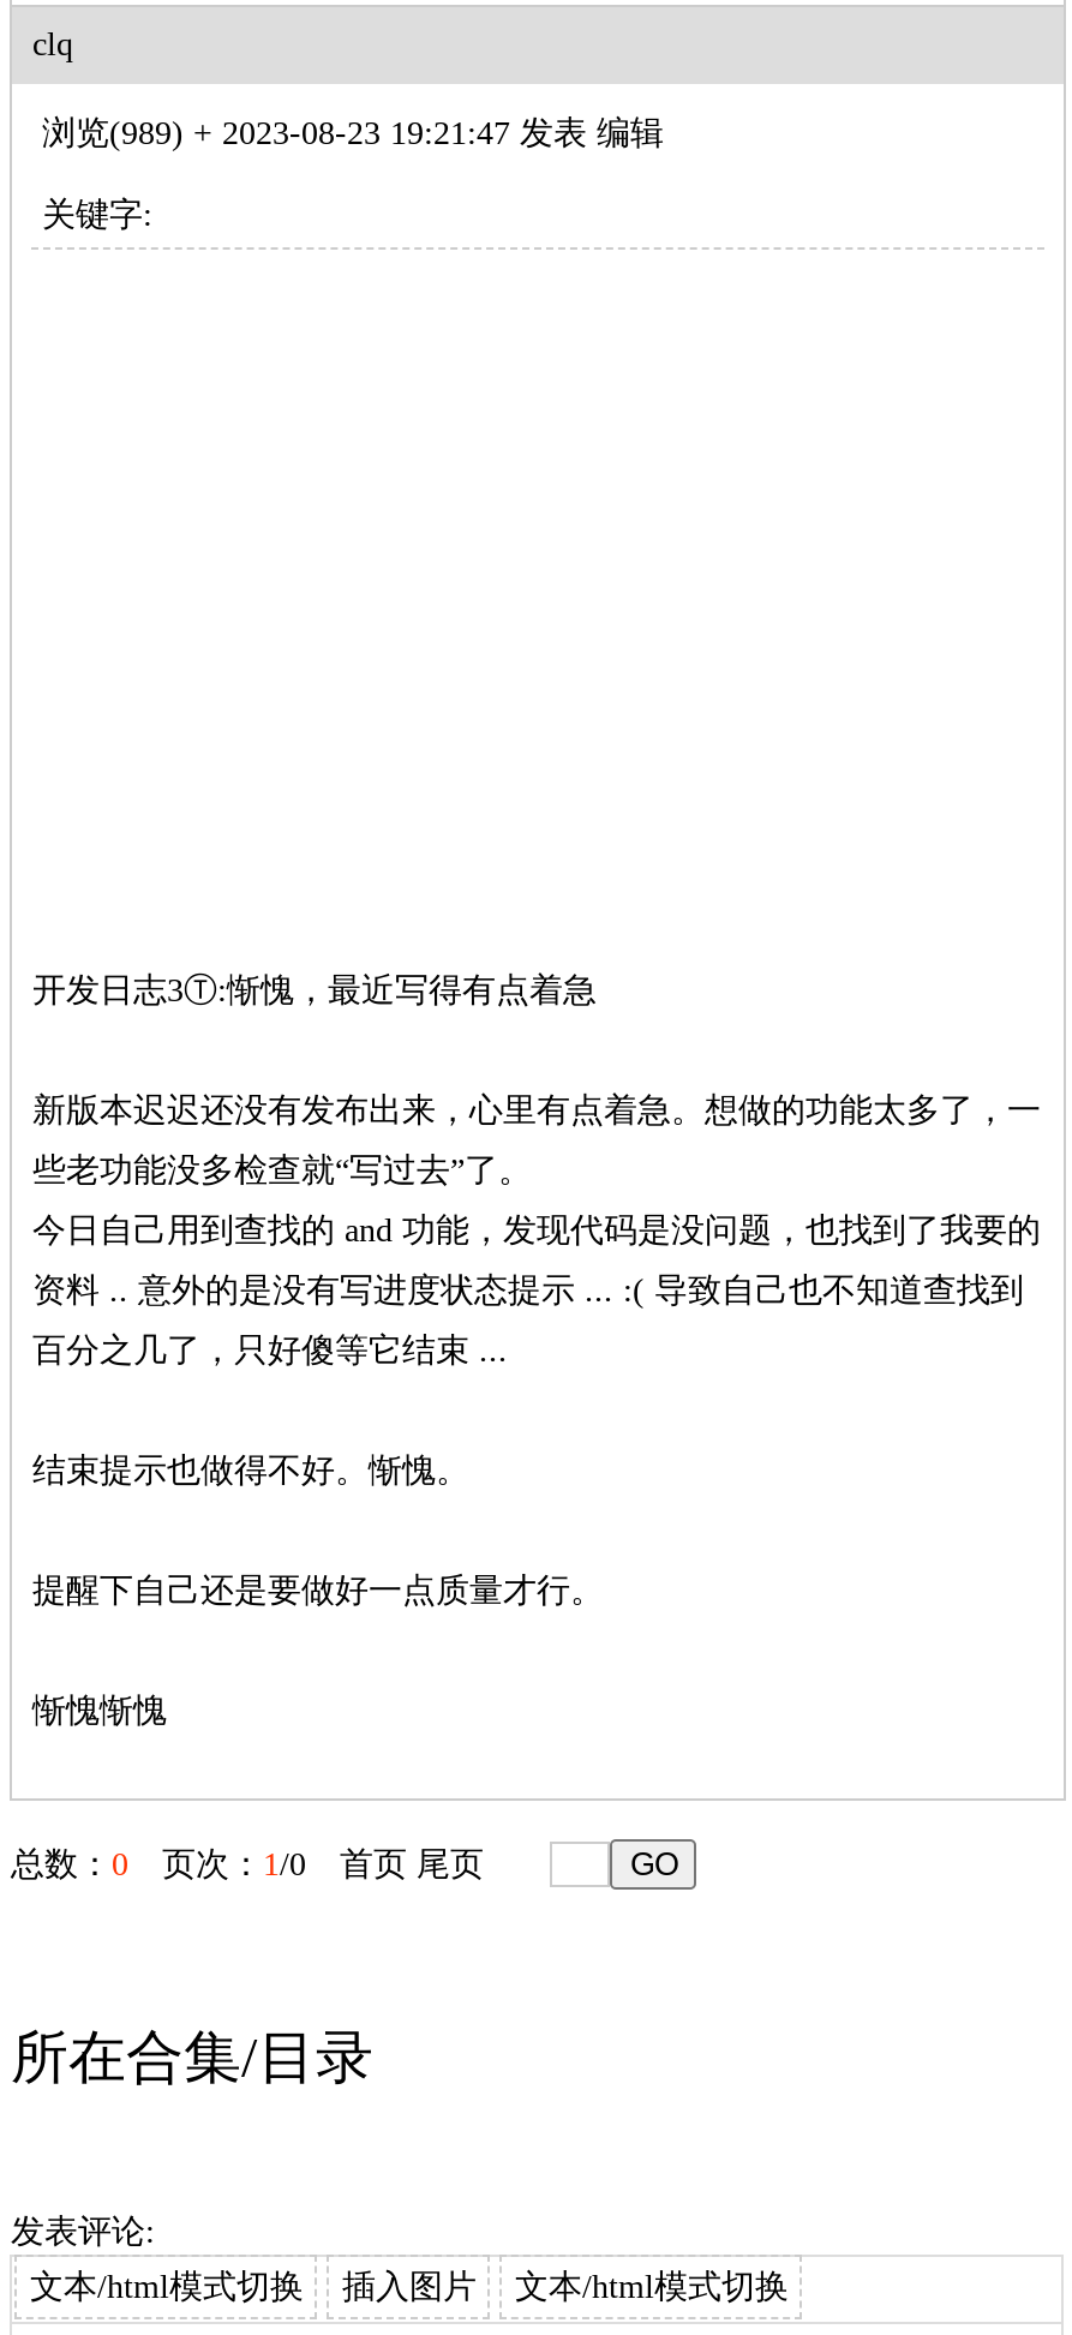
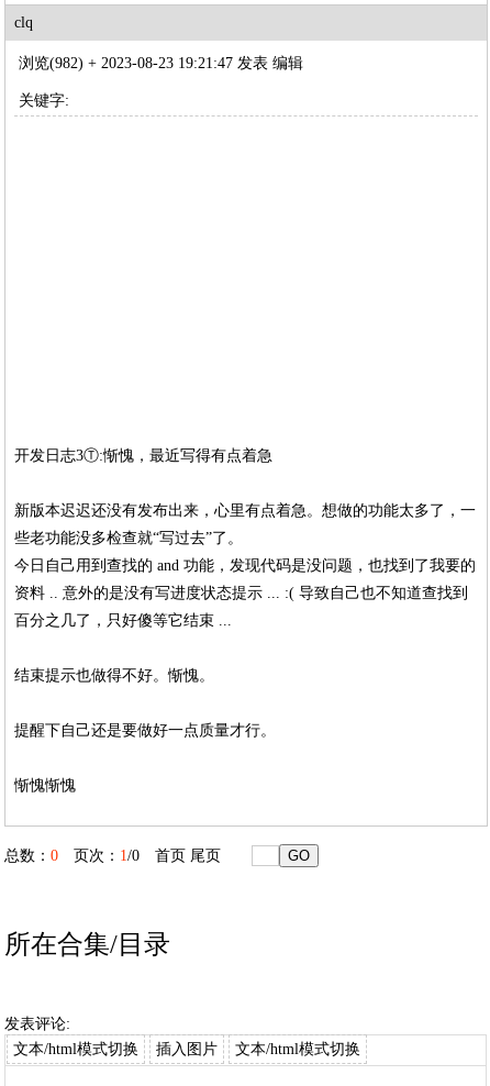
- 浏览(989) + 2023-08-23 19:21:47 发表编辑
+ 浏览(982) + 2023-08-23 19:21:47 发表编辑
